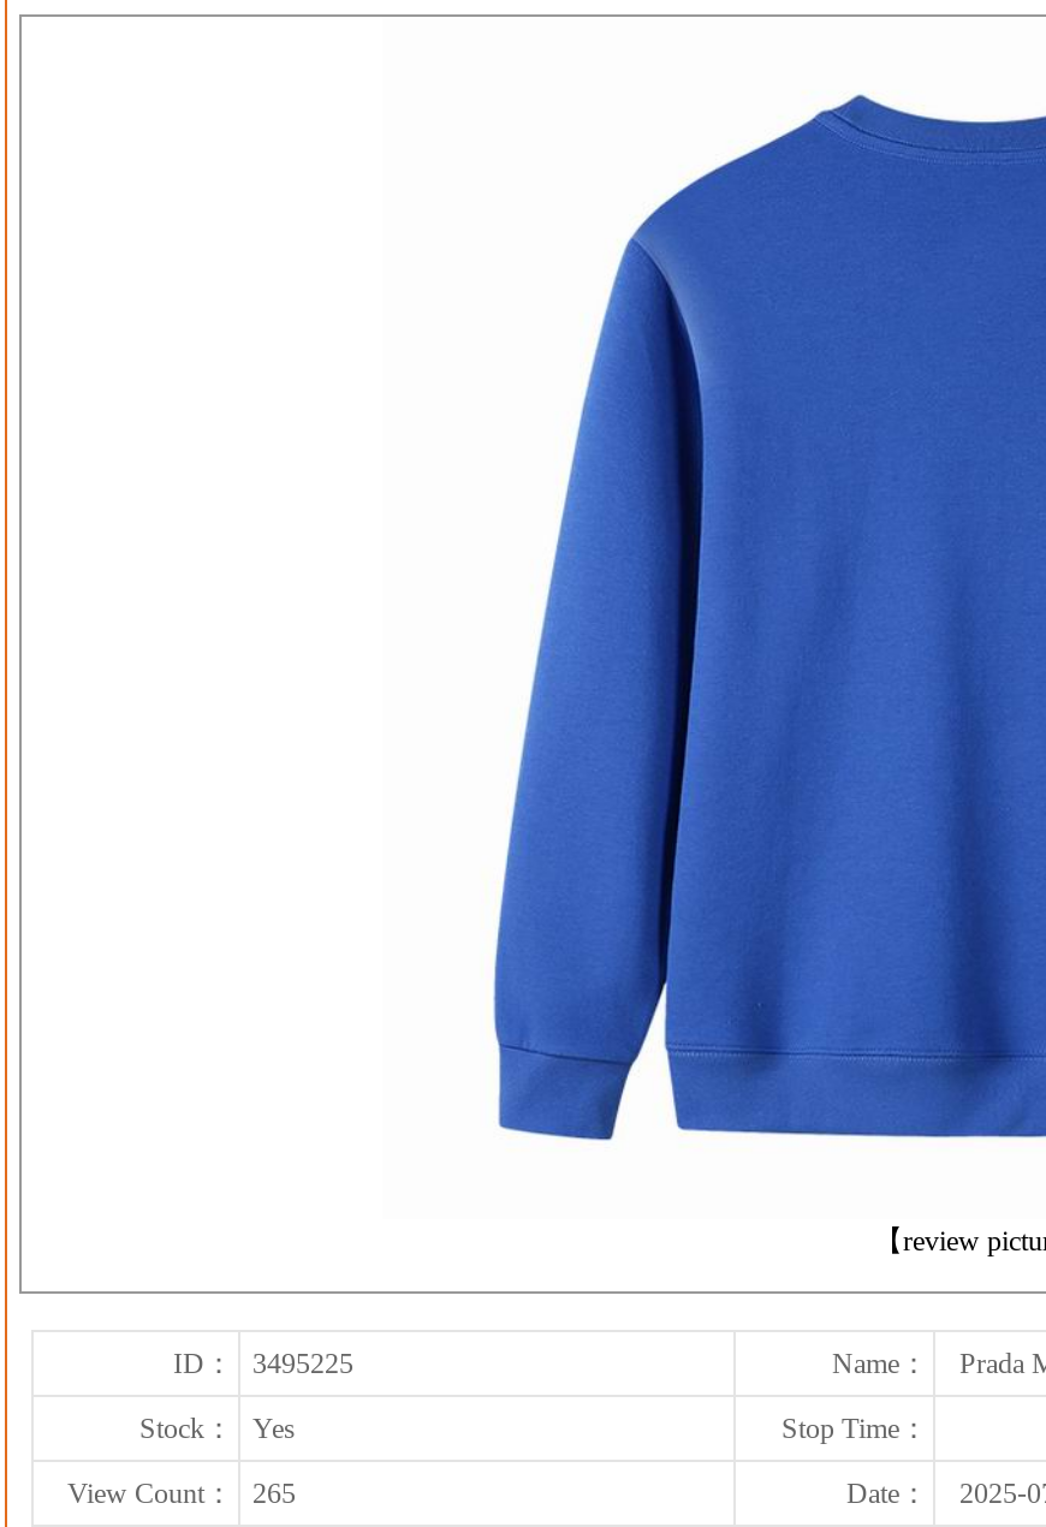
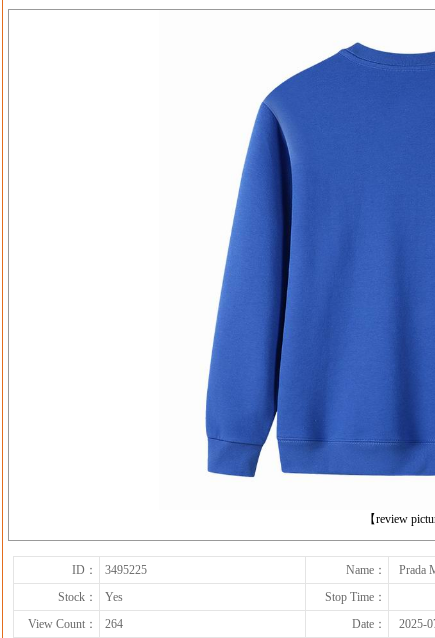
- View Count： 265
+ View Count： 264
